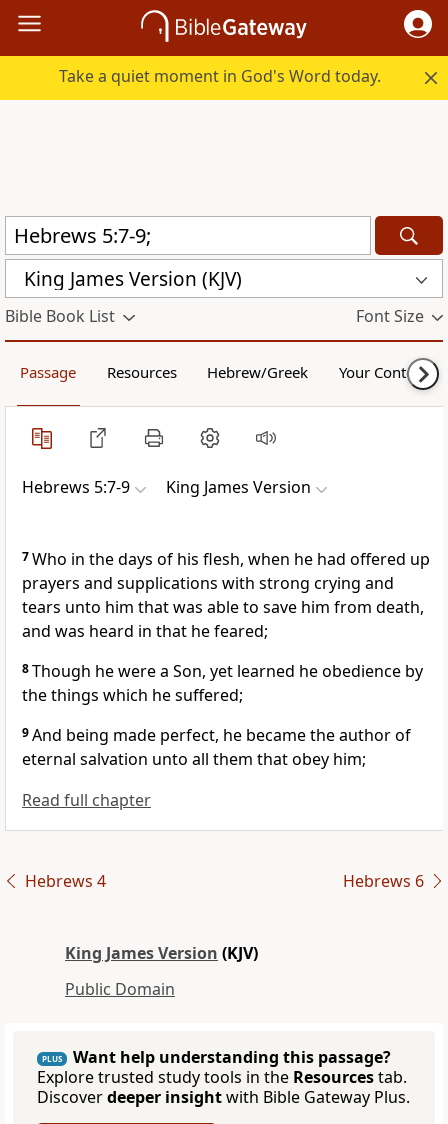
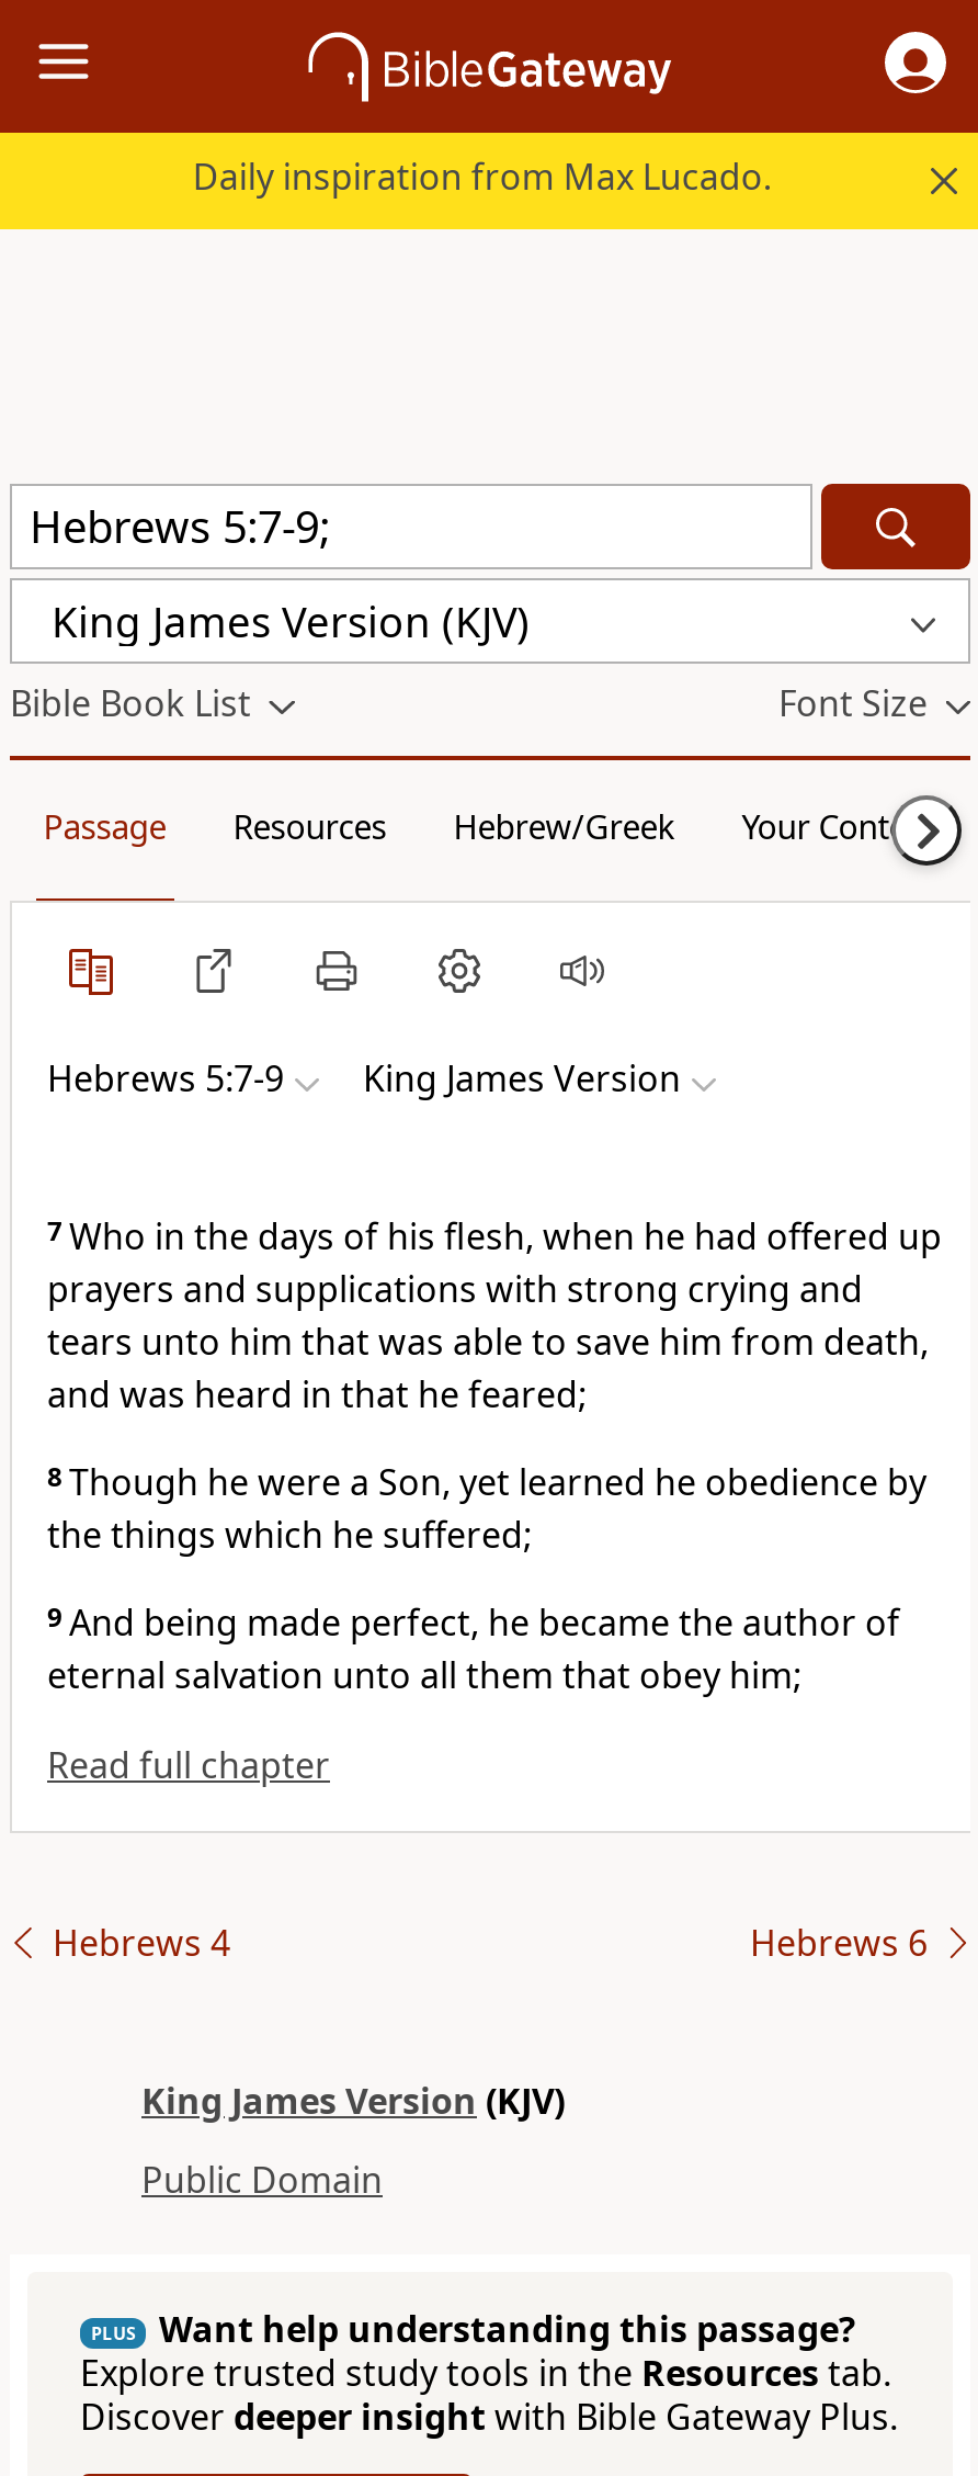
- Take a quiet moment in God's Word today.
+ Daily inspiration from Max Lucado.
